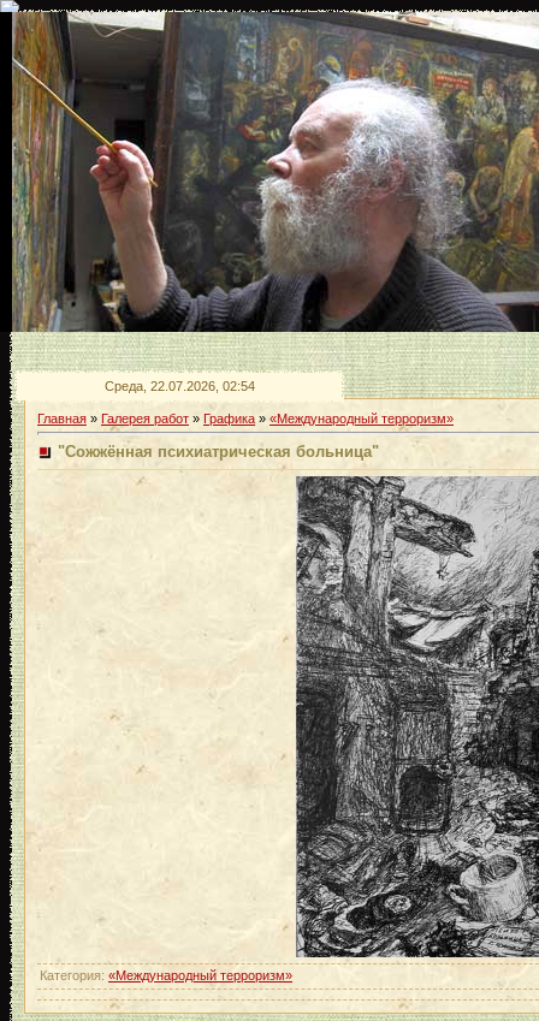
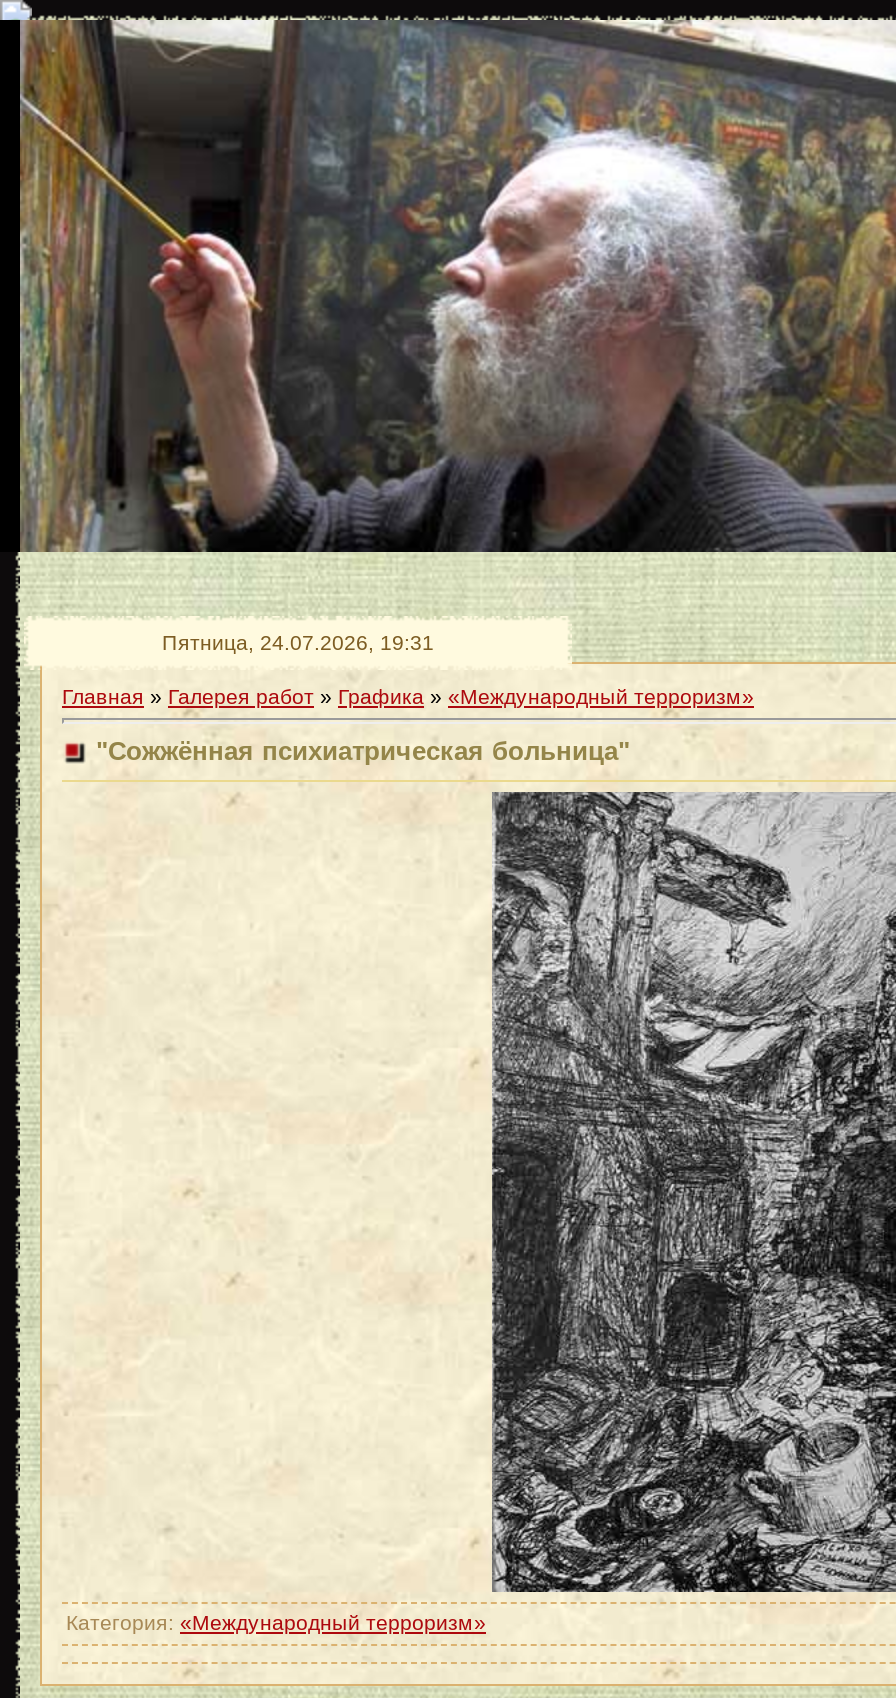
- Среда, 22.07.2026, 02:54
+ Пятница, 24.07.2026, 19:31
